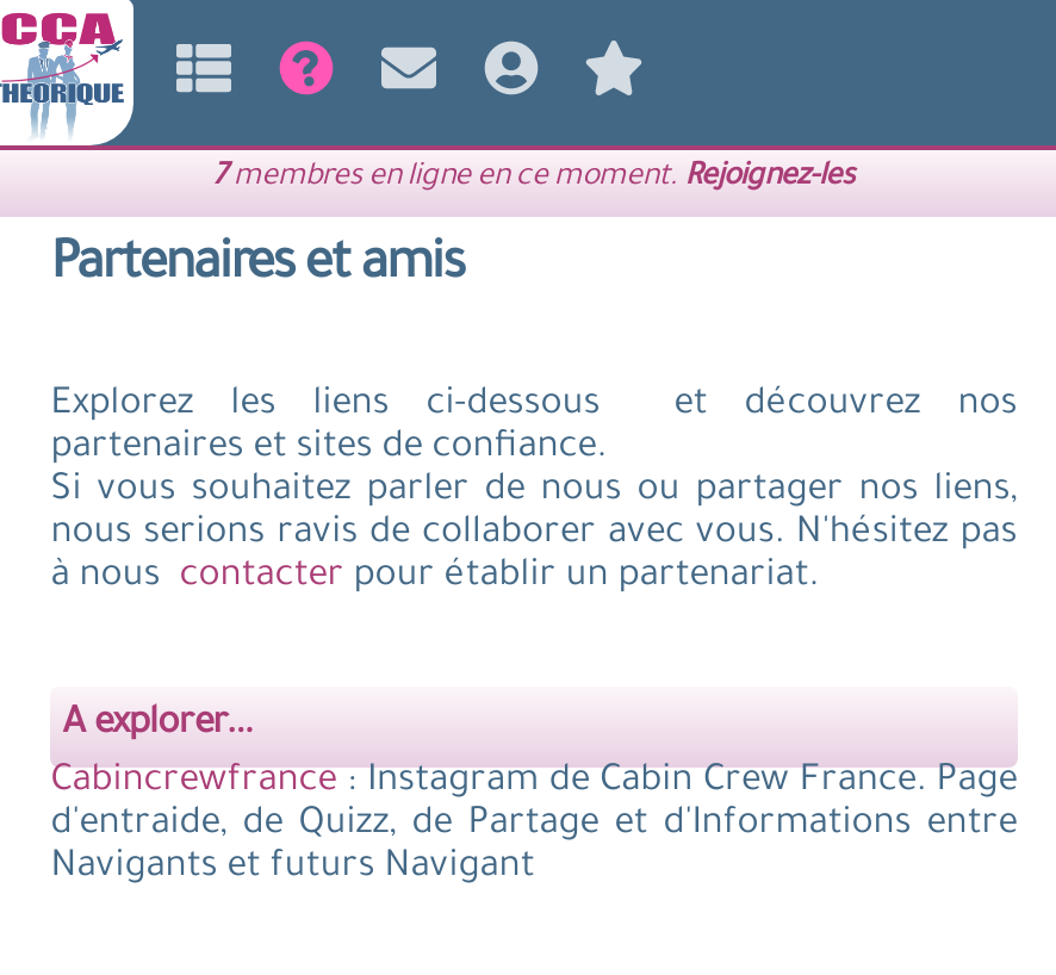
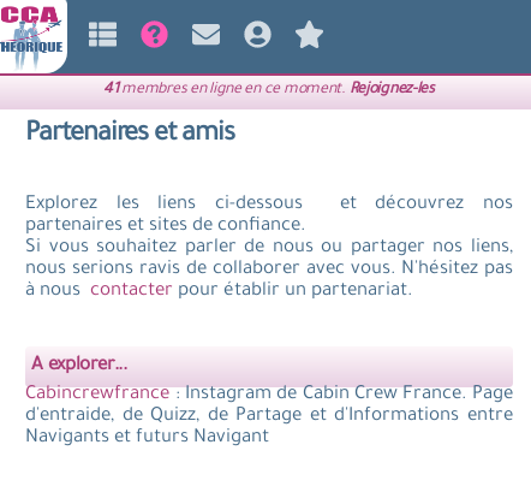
- 7membres en ligne en ce moment. Rejoignez-les
+ 41membres en ligne en ce moment. Rejoignez-les
